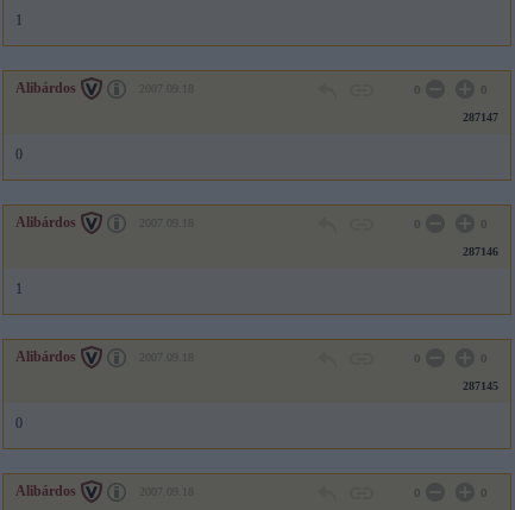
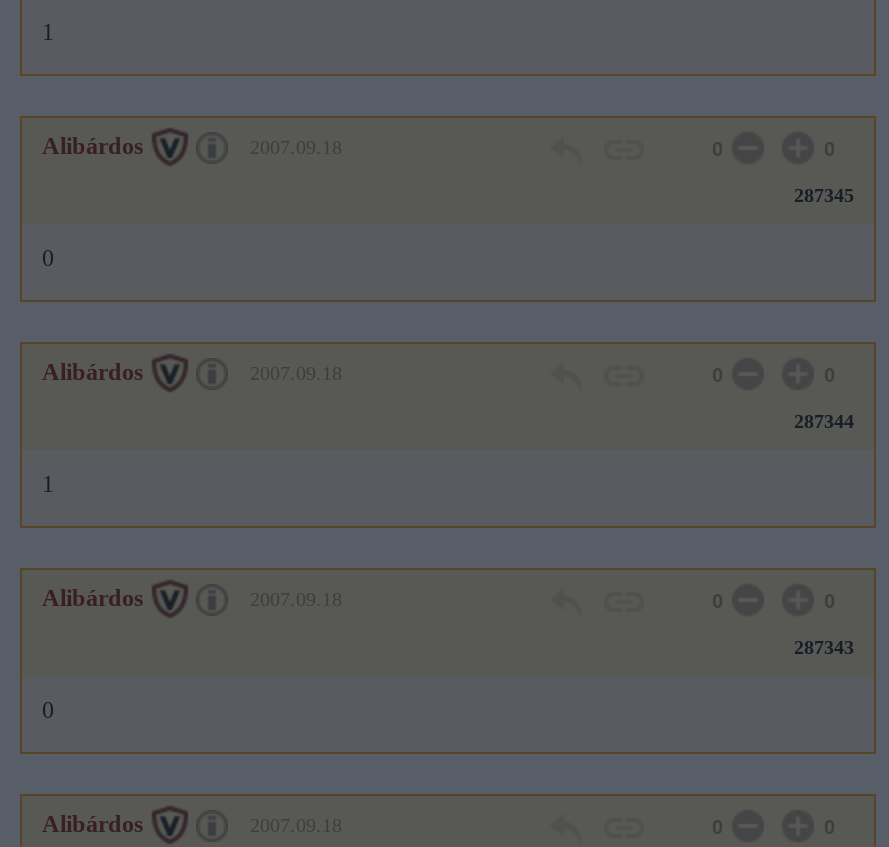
- 287147
+ 287345

- 287146
+ 287344

- 287145
+ 287343
